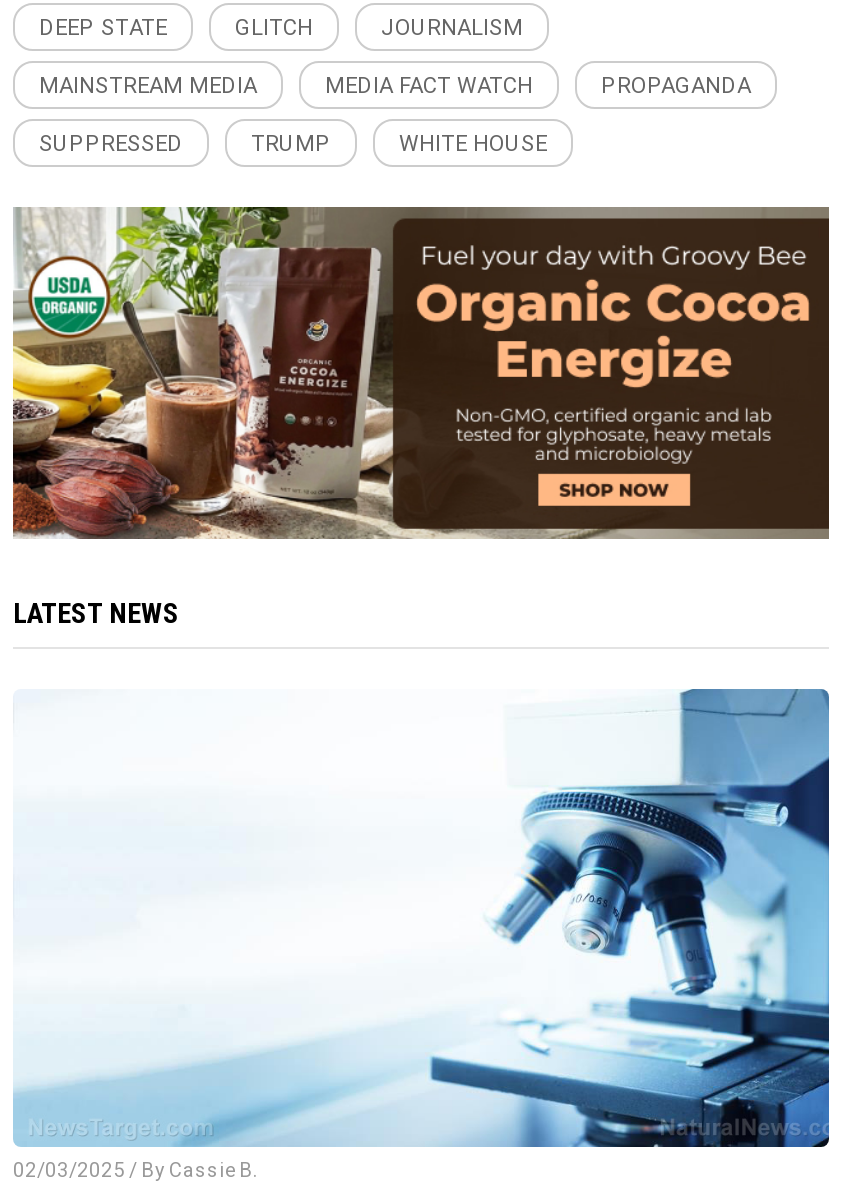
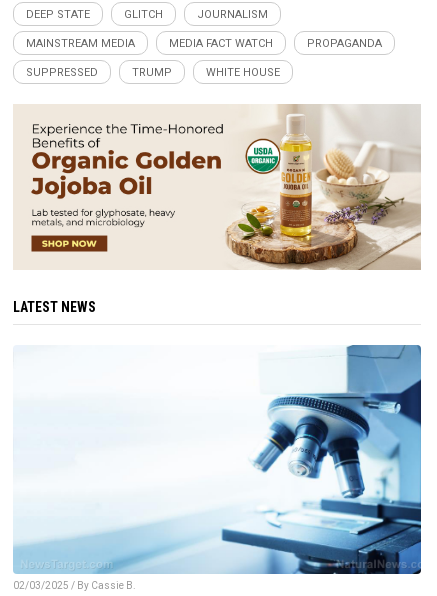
- [image]
+ [image]
